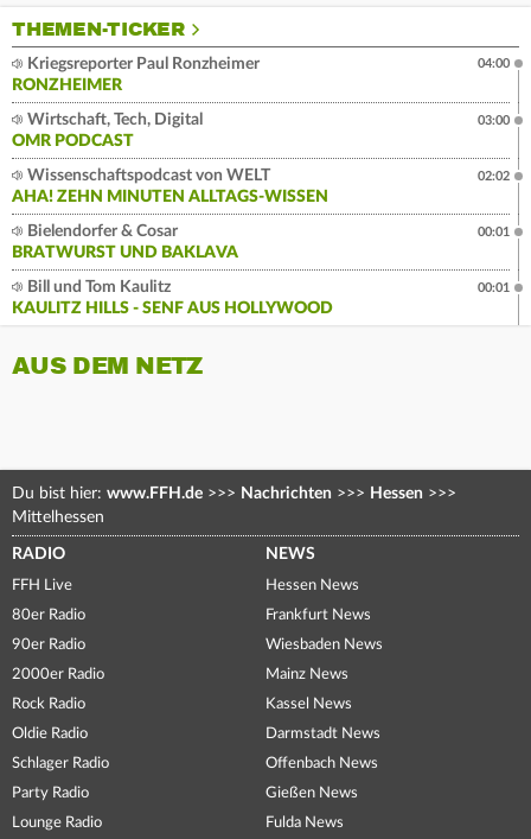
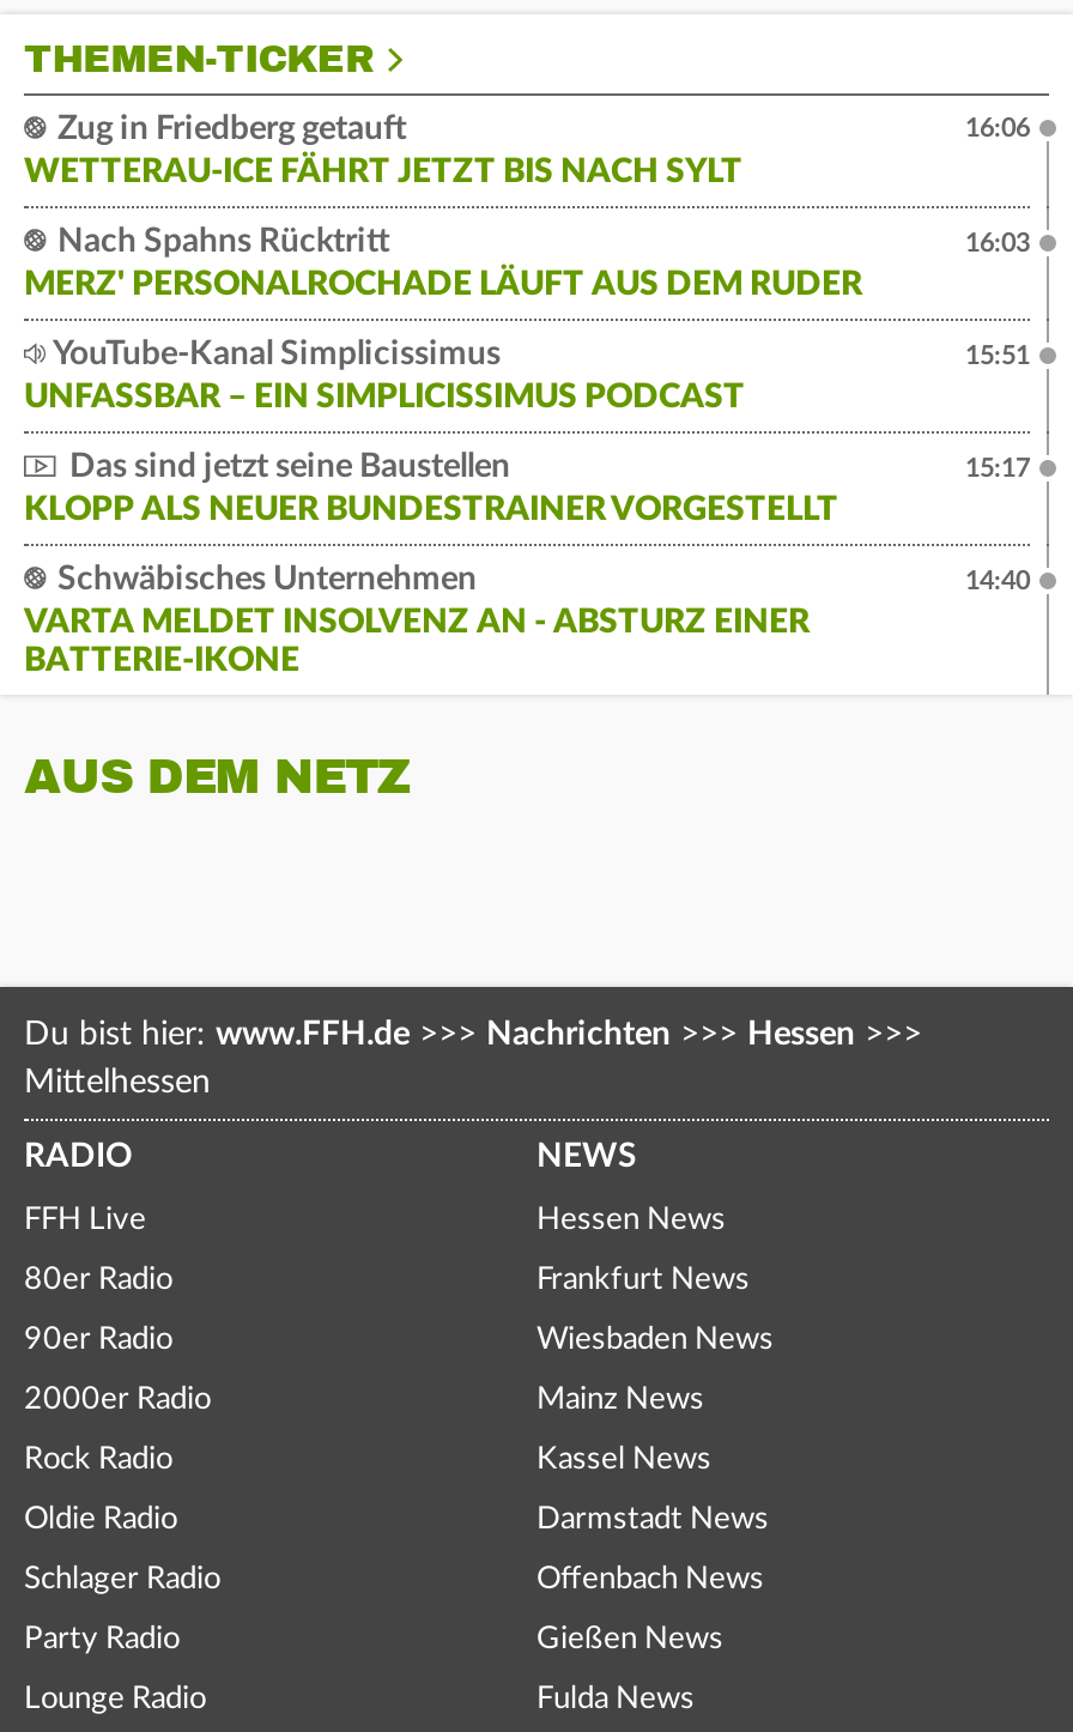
- Kriegsreporter Paul Ronzheimer
- RONZHEIMER
+ Zug in Friedberg getauft
+ WETTERAU-ICE FÄHRT JETZT BIS NACH SYLT

- 04:00
+ 16:06

- Wirtschaft, Tech, Digital
- OMR PODCAST
+ Nach Spahns Rücktritt
+ MERZ' PERSONALROCHADE LÄUFT AUS DEM RUDER

- 03:00
+ 16:03

- Wissenschaftspodcast von WELT
- AHA! ZEHN MINUTEN ALLTAGS-WISSEN
+ YouTube-Kanal Simplicissimus
+ UNFASSBAR – EIN SIMPLICISSIMUS PODCAST

- 02:02
+ 15:51

- Bielendorfer & Cosar
- BRATWURST UND BAKLAVA
+ Das sind jetzt seine Baustellen
+ KLOPP ALS NEUER BUNDESTRAINER VORGESTELLT

- 00:01
+ 15:17

- Bill und Tom Kaulitz
- KAULITZ HILLS - SENF AUS HOLLYWOOD
+ Schwäbisches Unternehmen
+ VARTA MELDET INSOLVENZ AN - ABSTURZ EINER
+ BATTERIE-IKONE

- 00:01
+ 14:40
